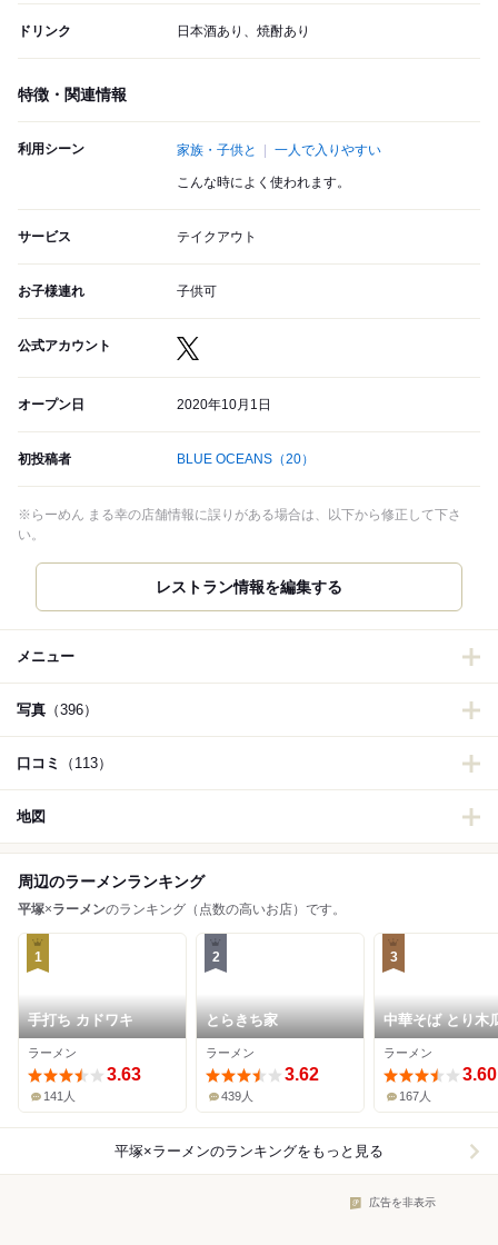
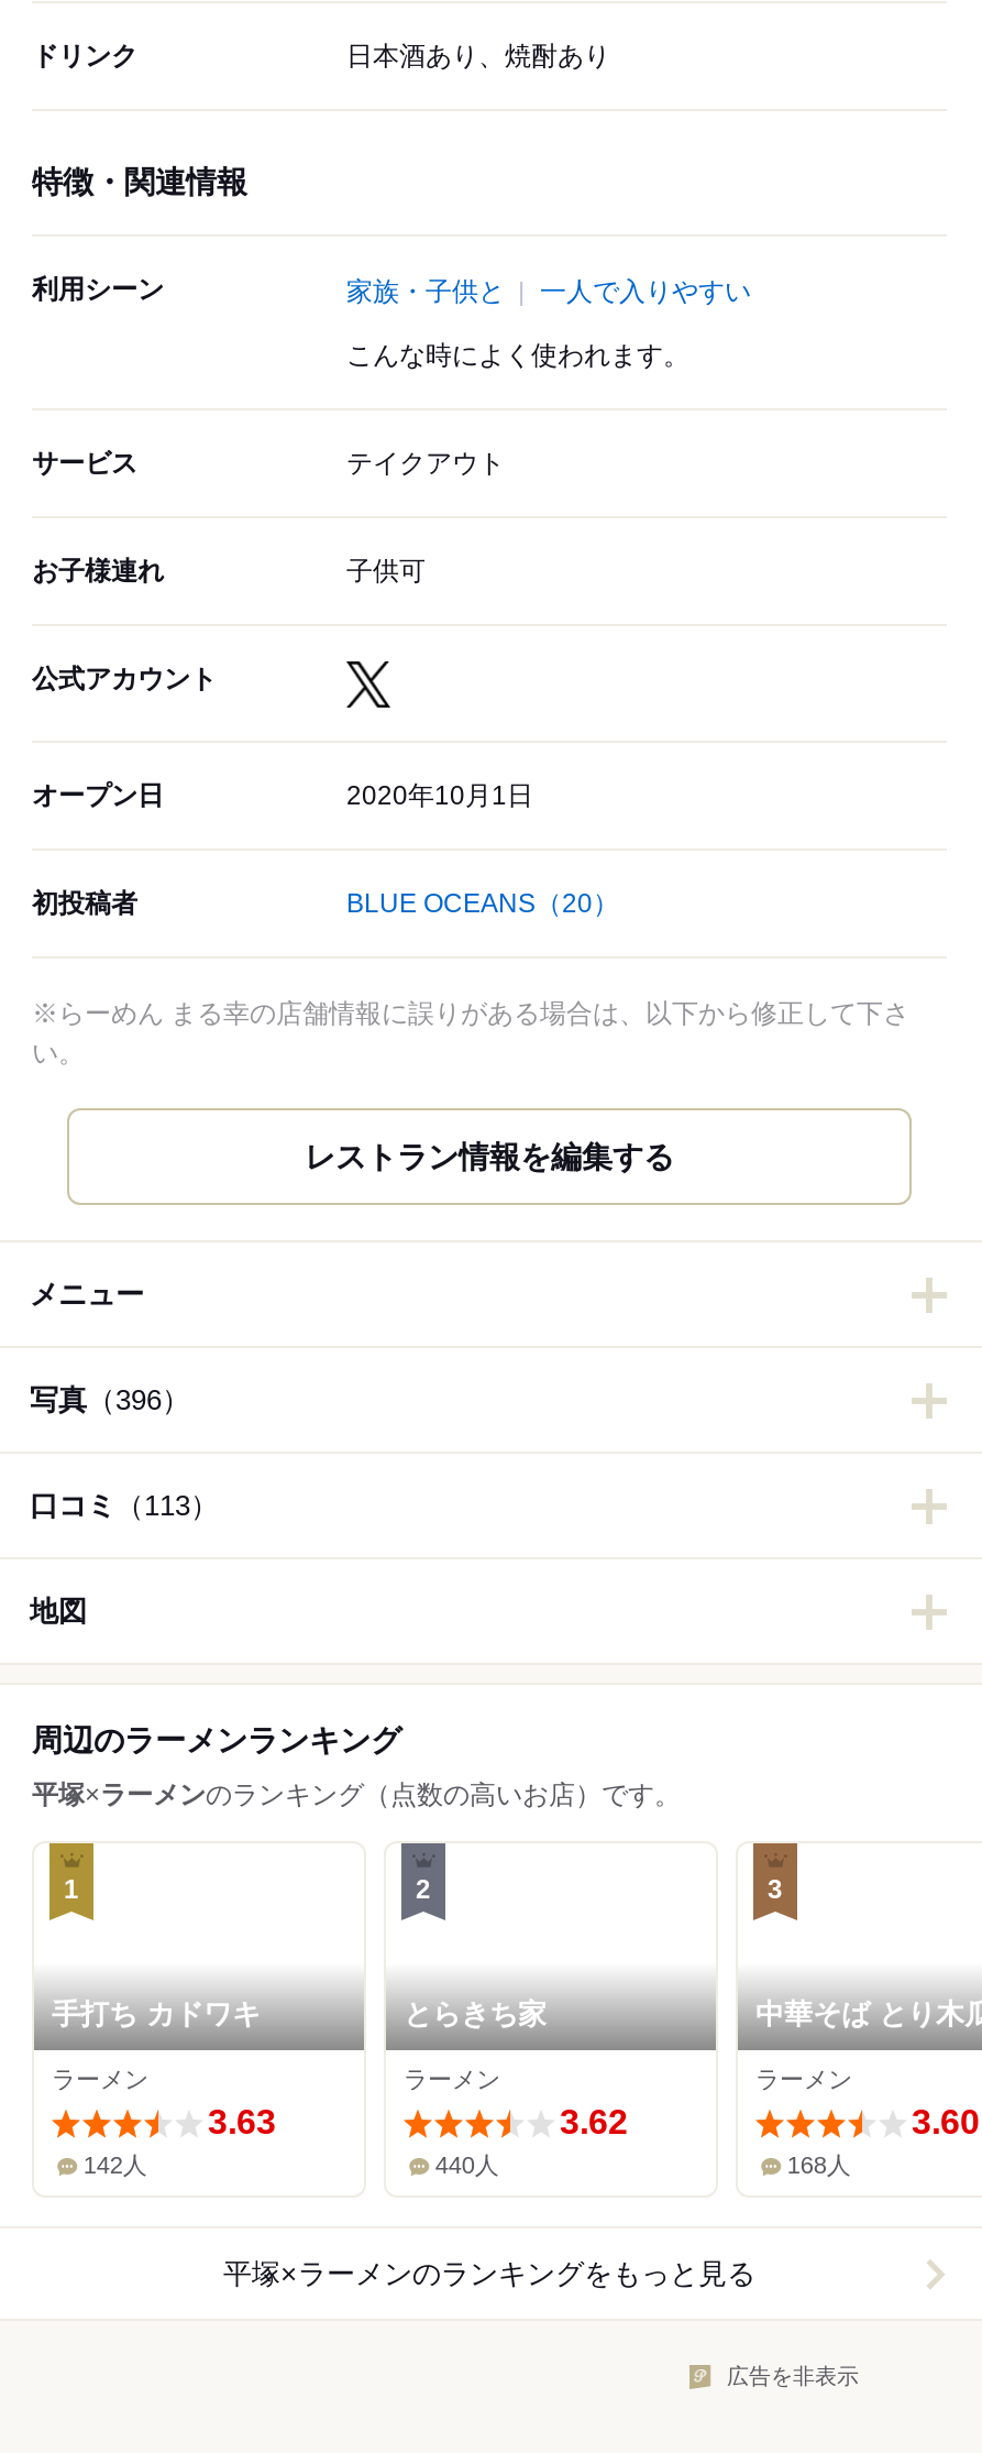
- 141人
+ 142人

- 439人
+ 440人

- 167人
+ 168人
